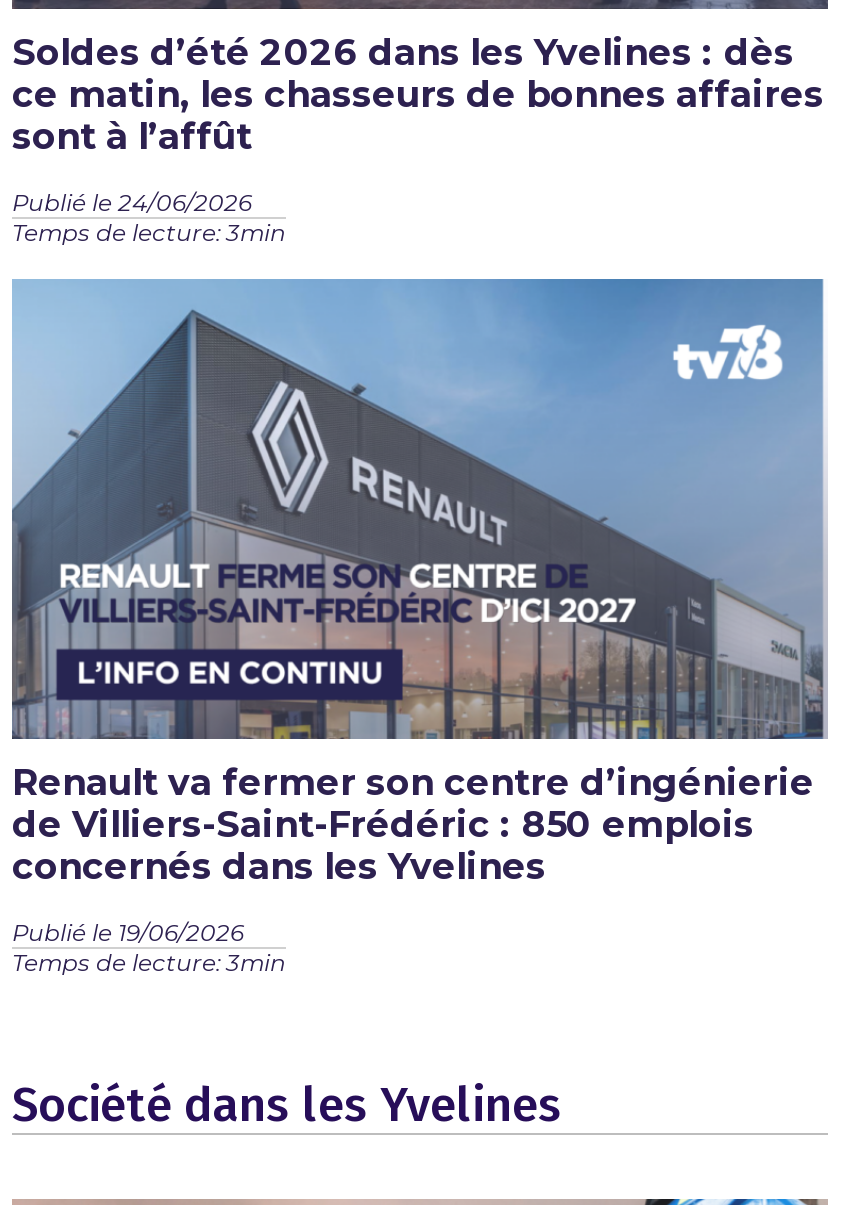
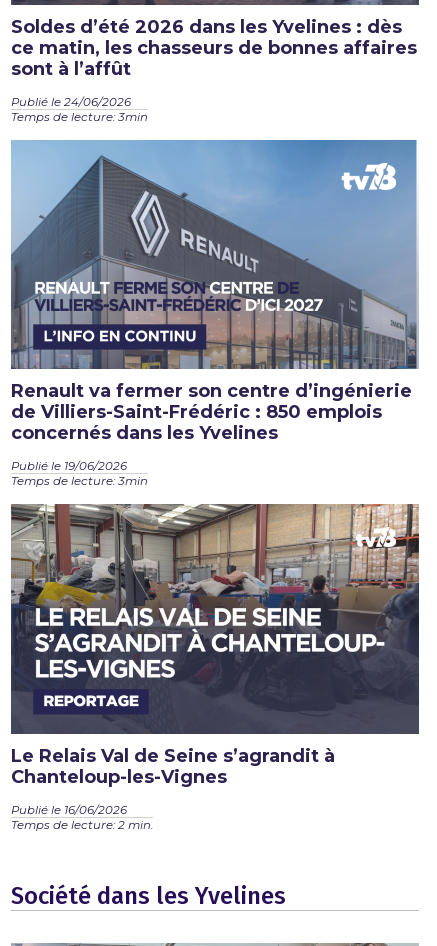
+ [image]
+ Le Relais Val de Seine s’agrandit à
+ Chanteloup-les-Vignes
+ Publié le 16/06/2026
+ Temps de lecture: 2 min.
